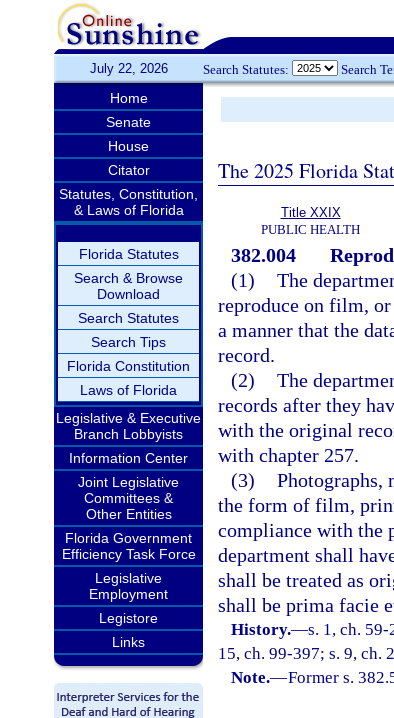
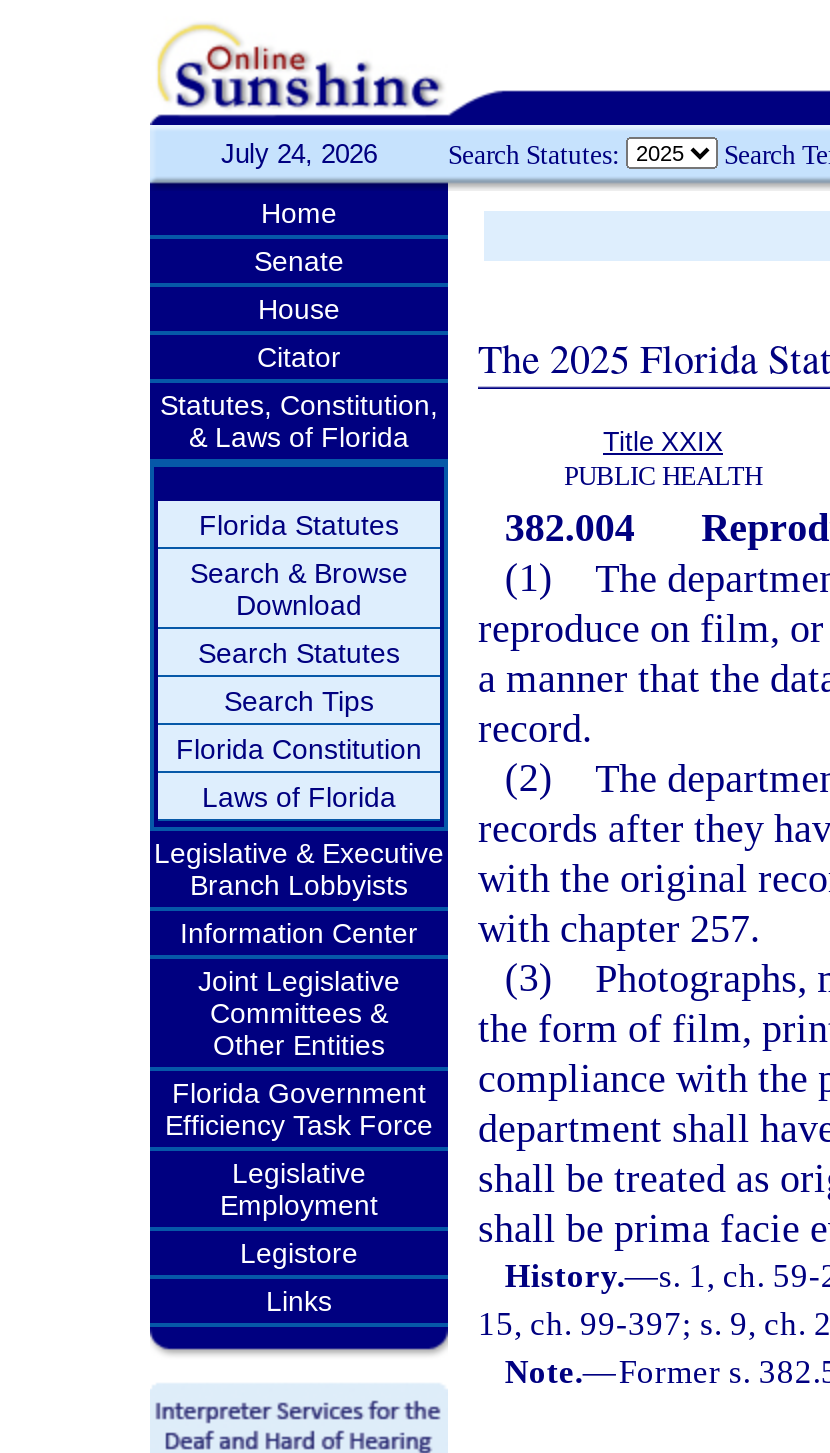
- July 22, 2026
+ July 24, 2026
